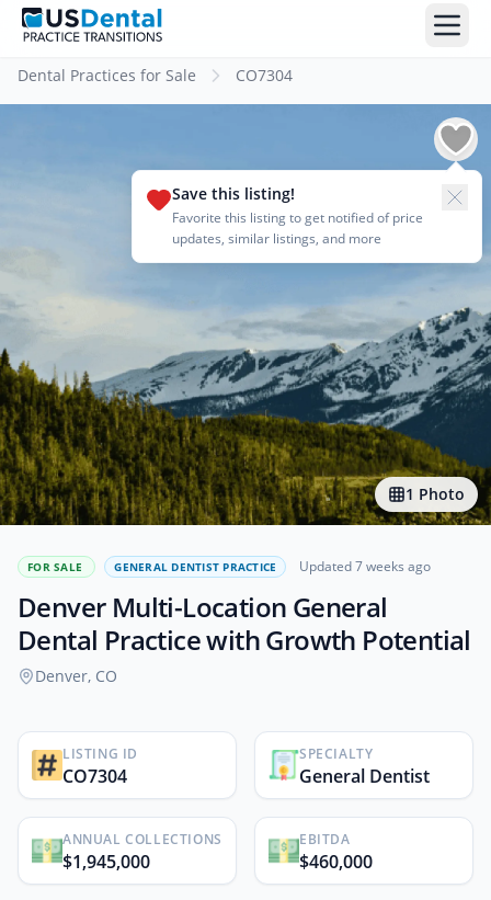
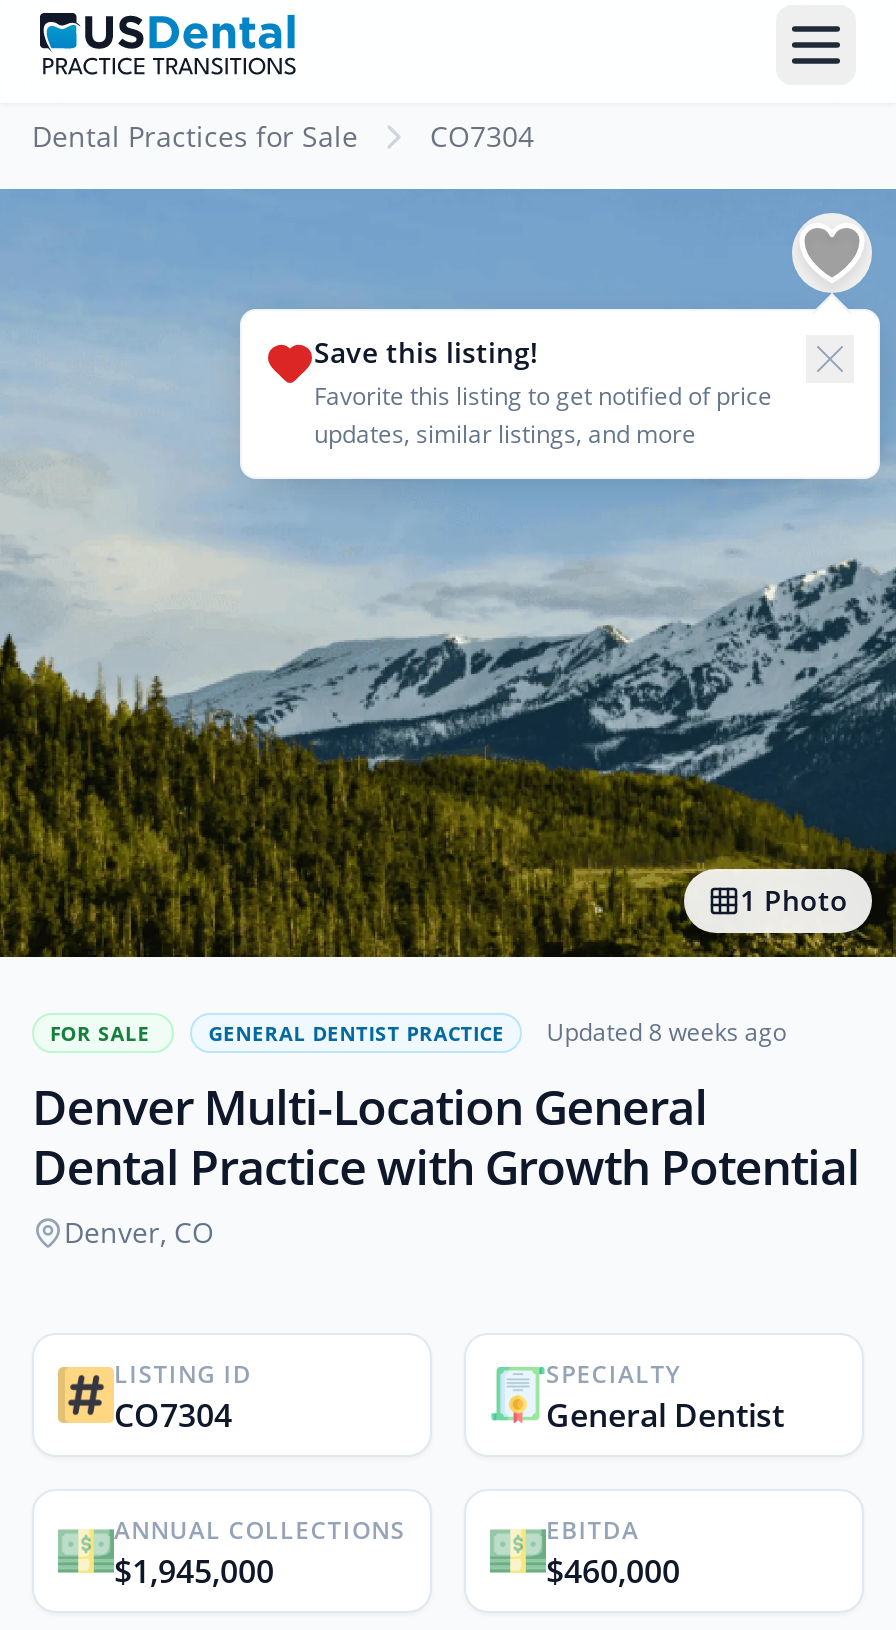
- Updated 7 weeks ago
+ Updated 8 weeks ago
